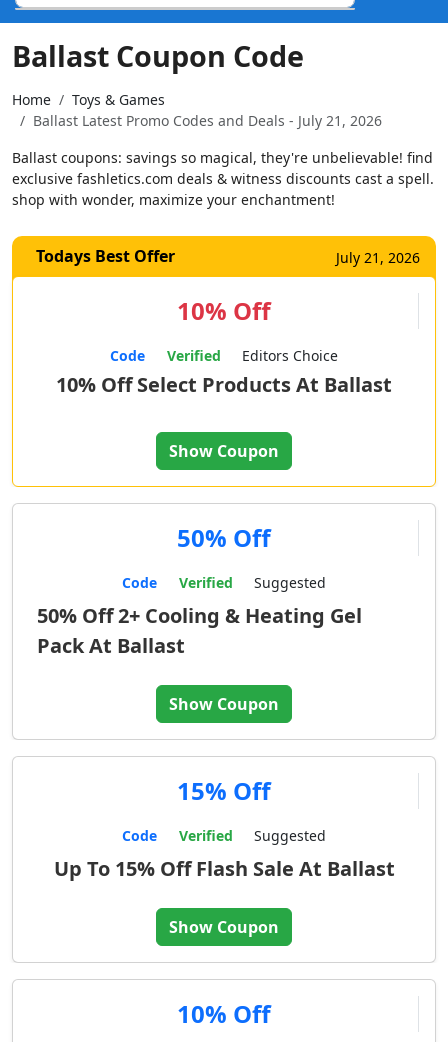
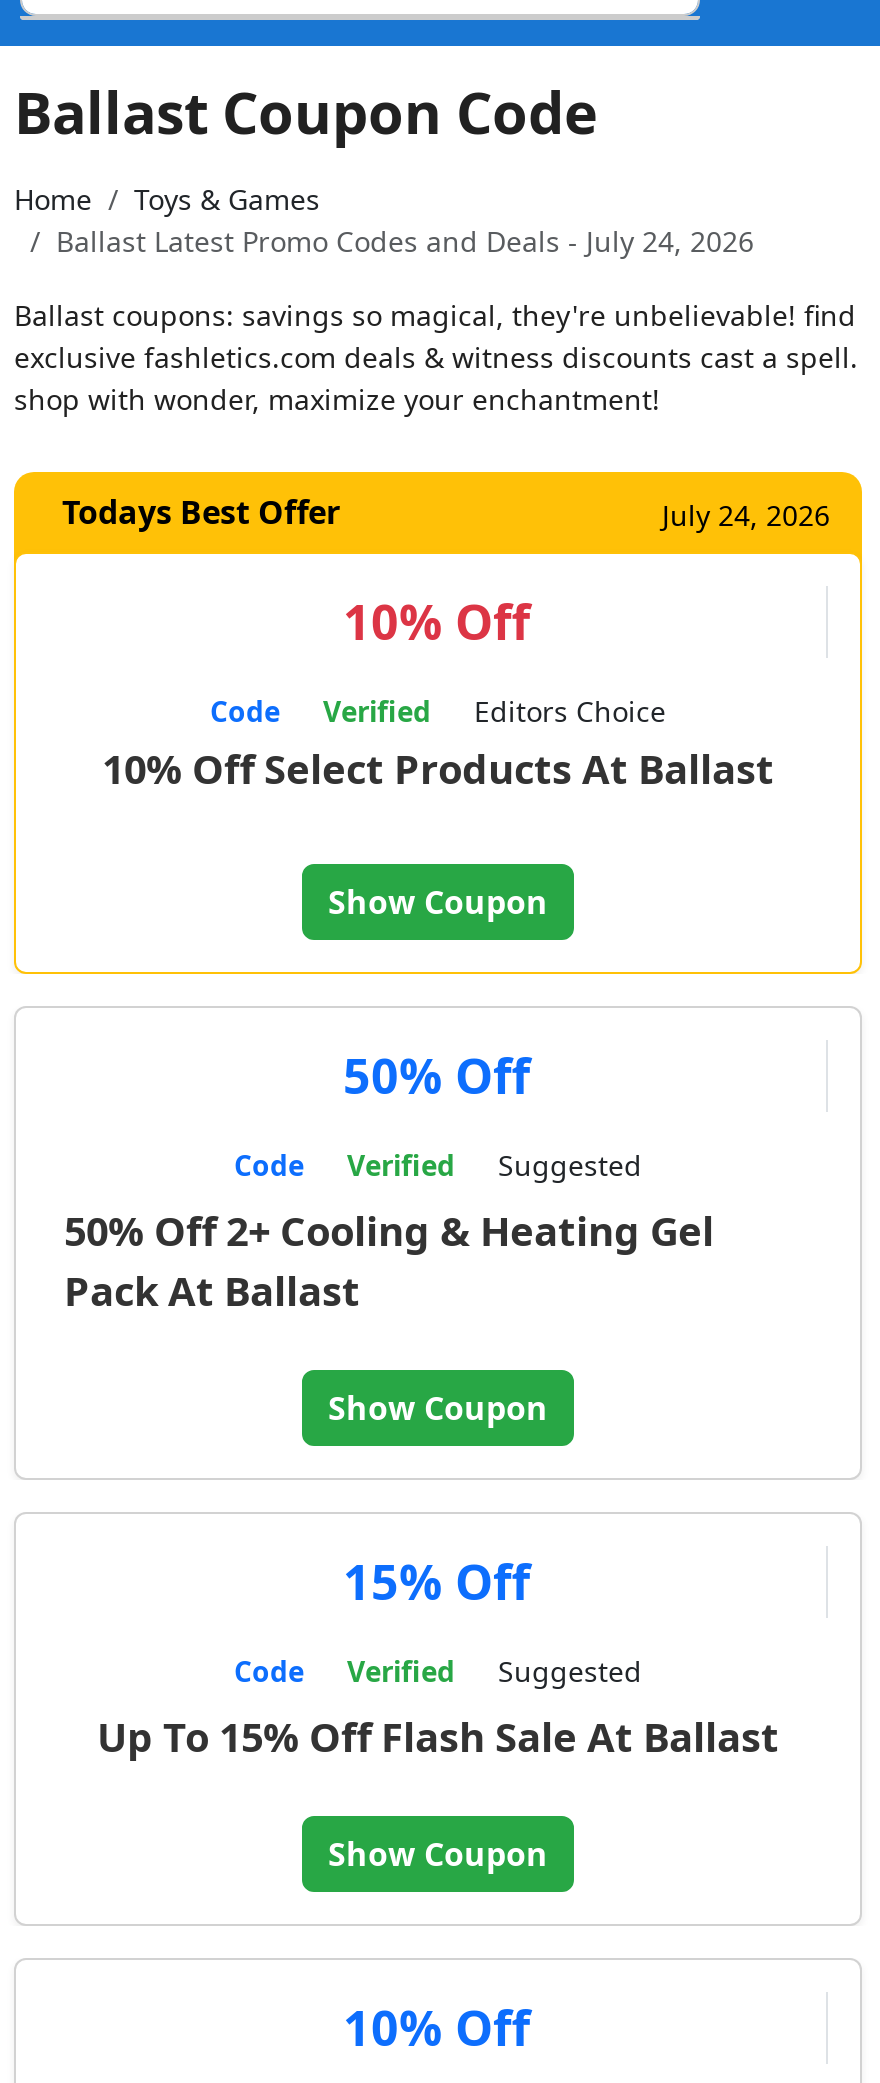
- Ballast Latest Promo Codes and Deals - July 21, 2026
+ Ballast Latest Promo Codes and Deals - July 24, 2026

- July 21, 2026
+ July 24, 2026
